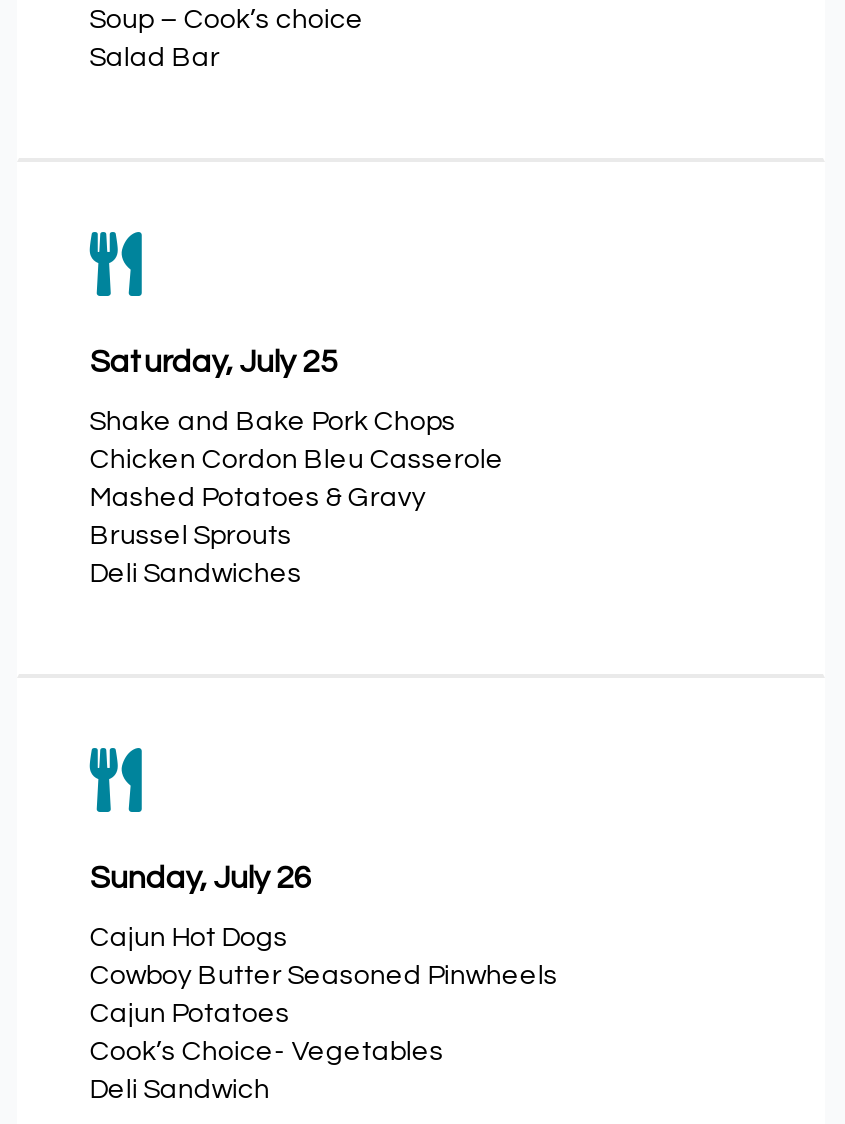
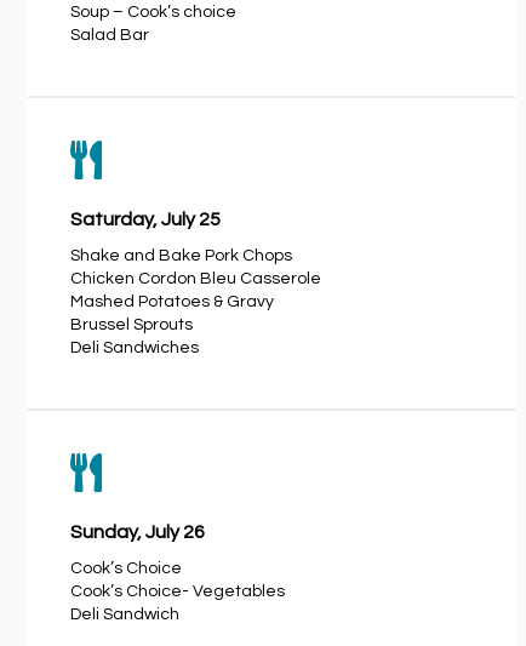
- Cajun Hot Dogs
- Cowboy Butter Seasoned Pinwheels
- Cajun Potatoes
+ Cook’s Choice
